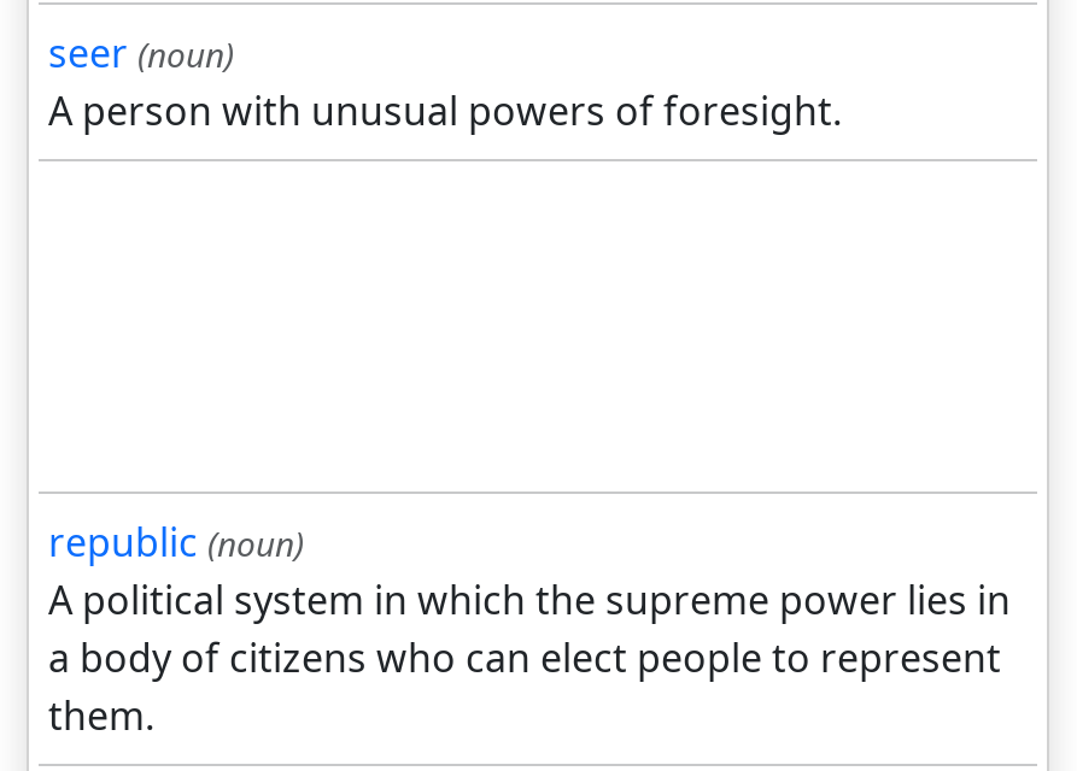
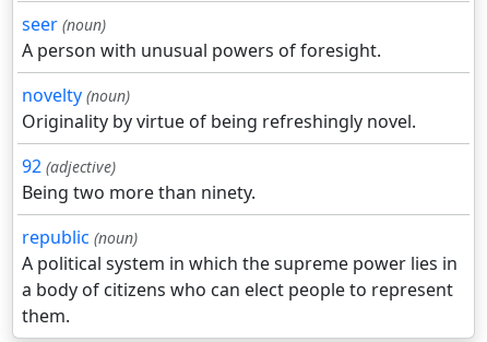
+ novelty (noun)
+ Originality by virtue of being refreshingly novel.
+ 92 (adjective)
+ Being two more than ninety.
